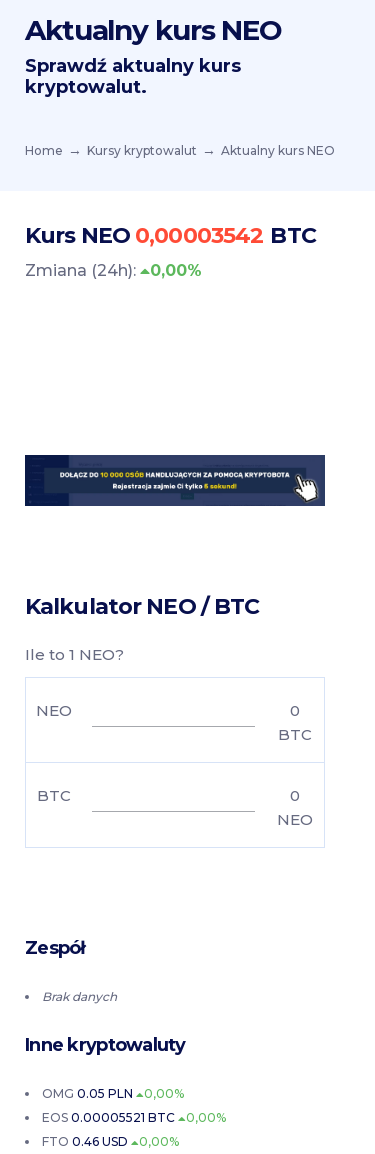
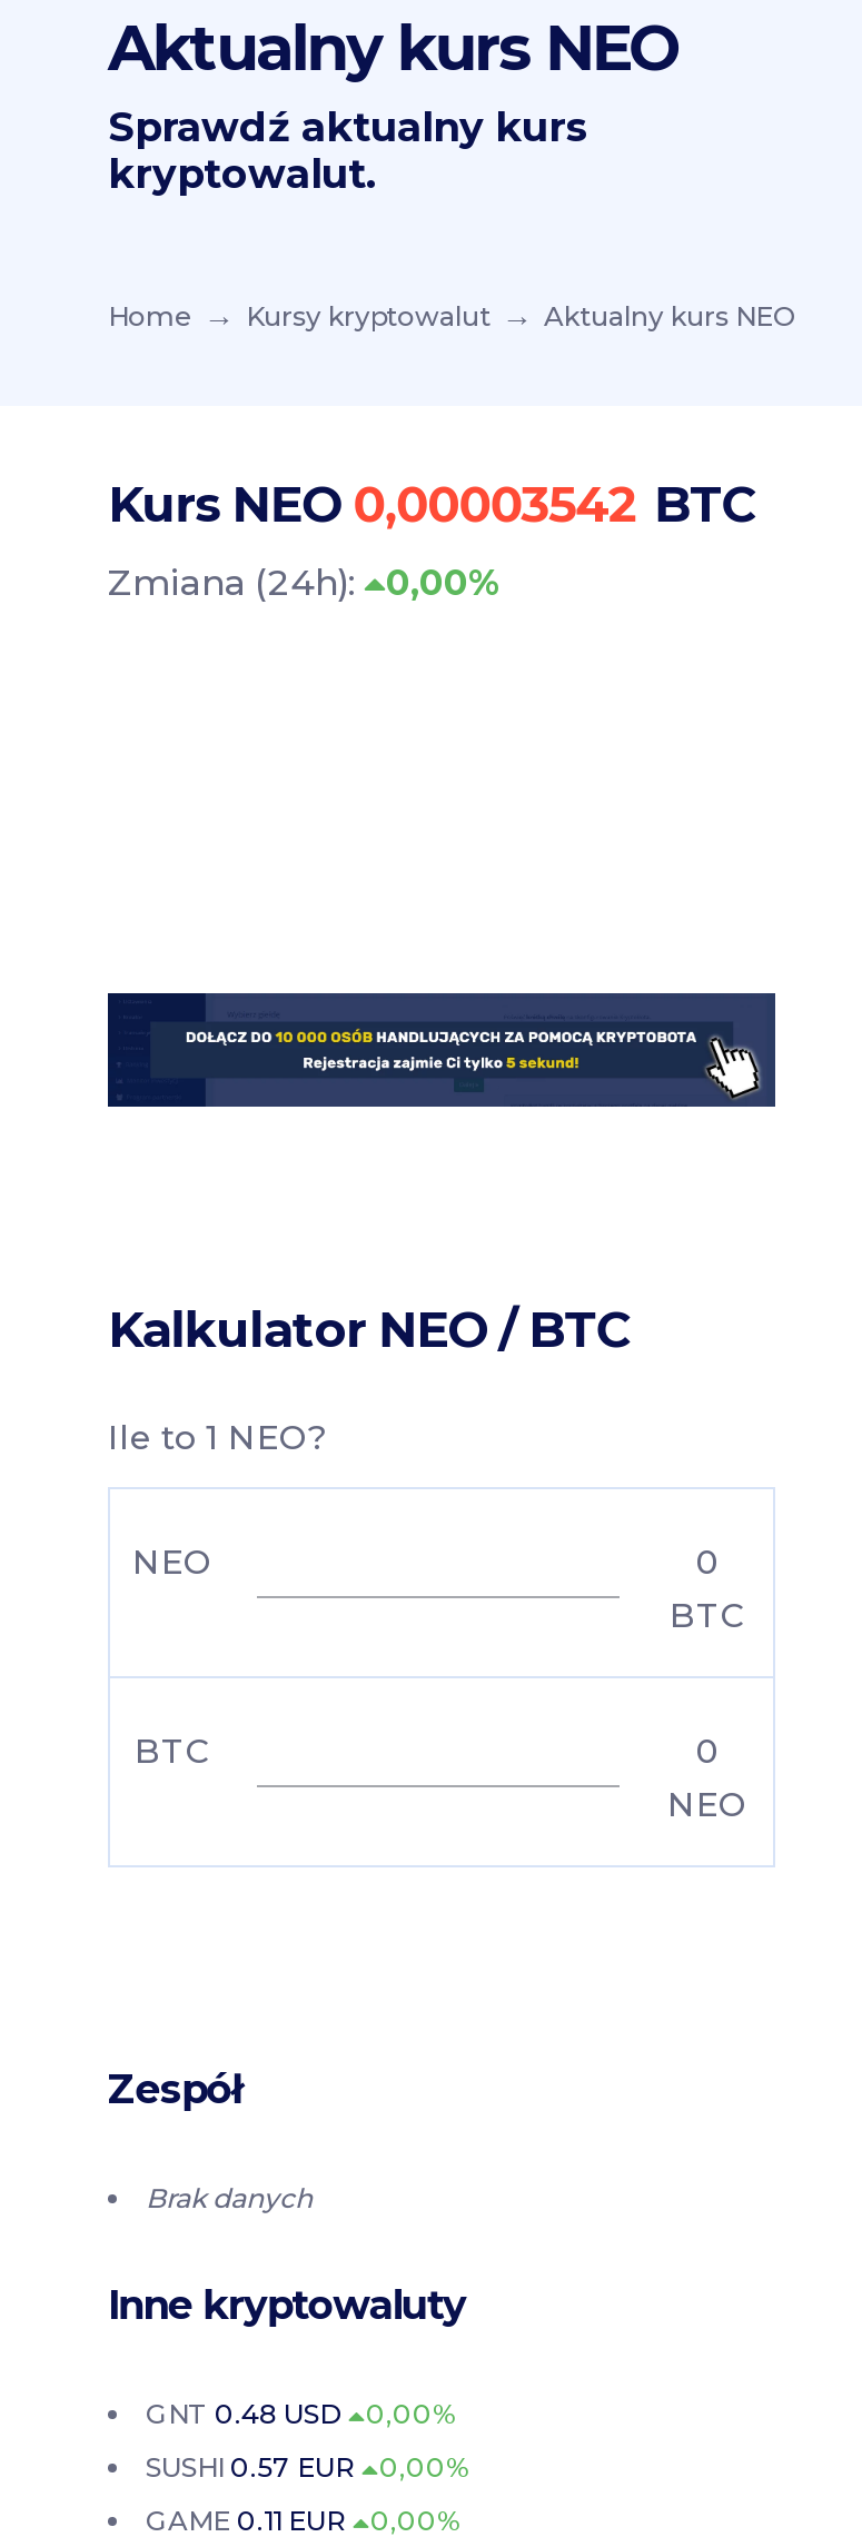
- OMG 0.05 PLN 0,00%
+ GNT 0.48 USD 0,00%

- EOS 0.00005521 BTC 0,00%
+ SUSHI 0.57 EUR 0,00%

- FTO 0.46 USD 0,00%
+ GAME 0.11 EUR 0,00%
